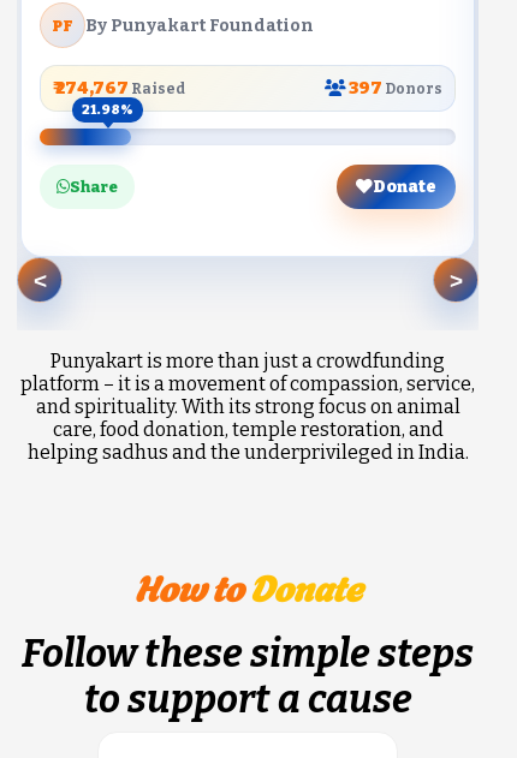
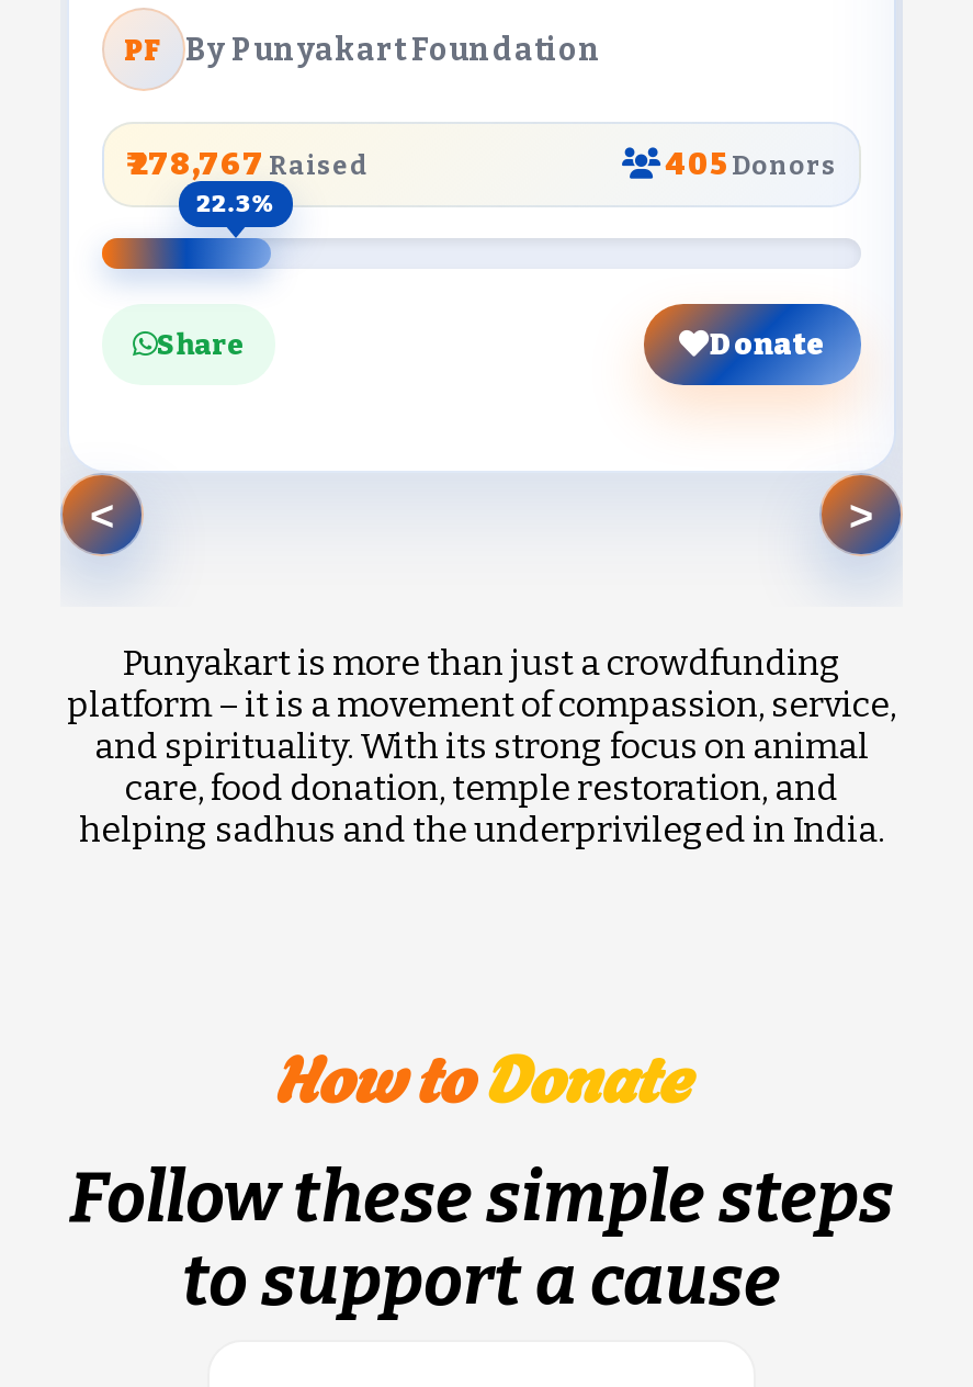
- ₹ 274,767 Raised
+ ₹ 278,767 Raised

- 397 Donors
+ 405 Donors

- 21.98%
+ 22.3%
